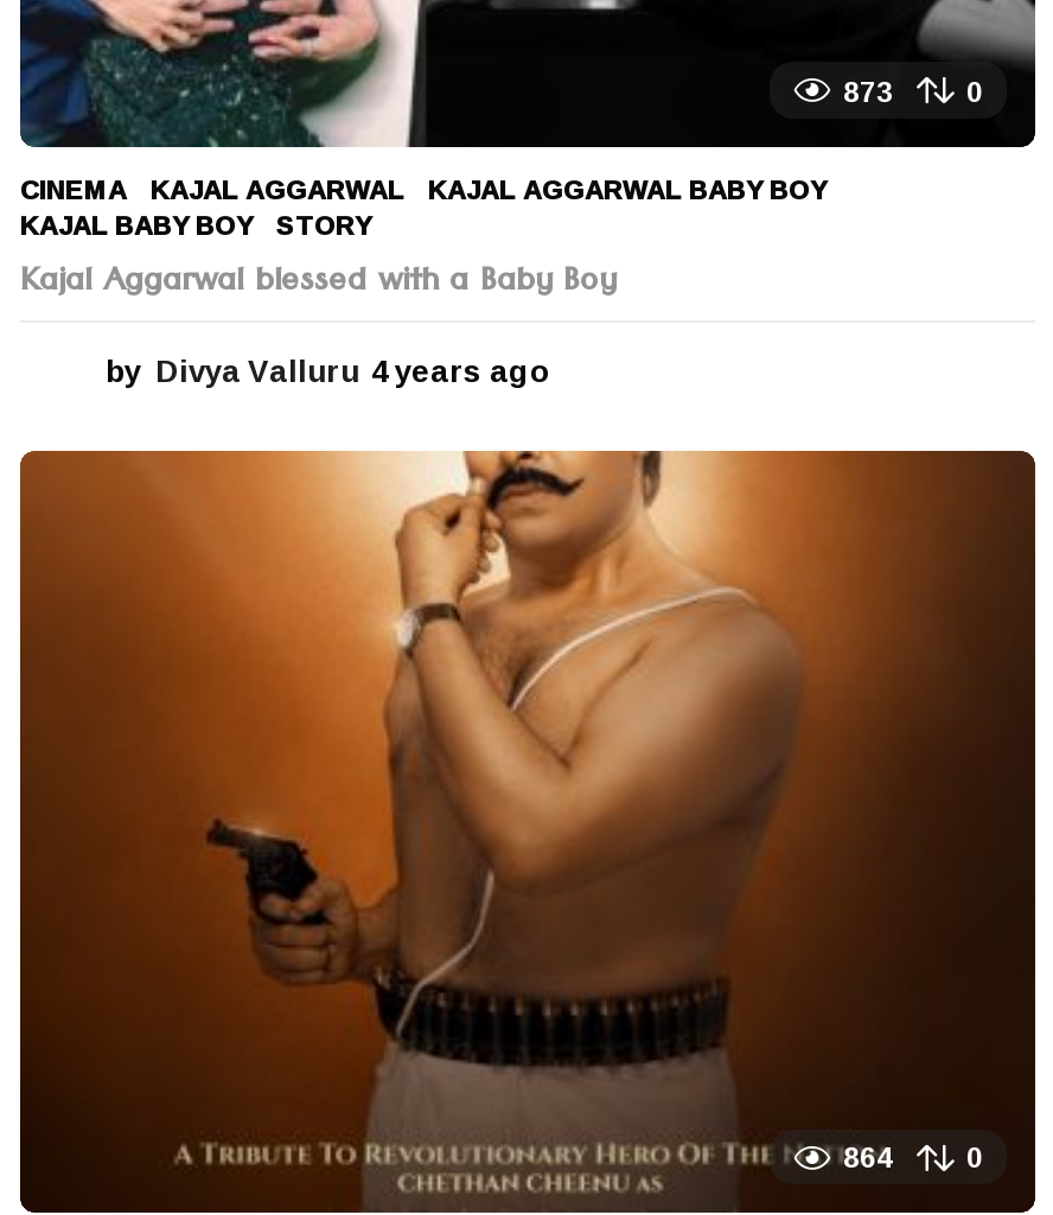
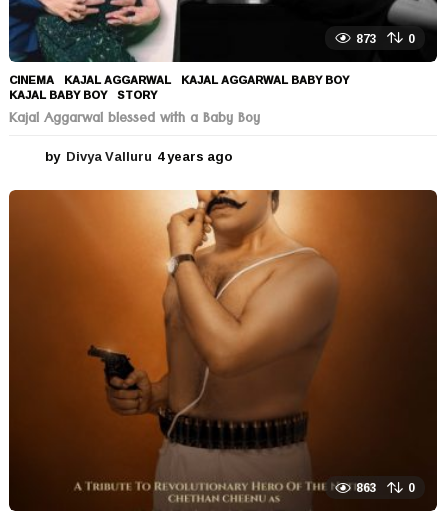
- 864 0
+ 863 0
